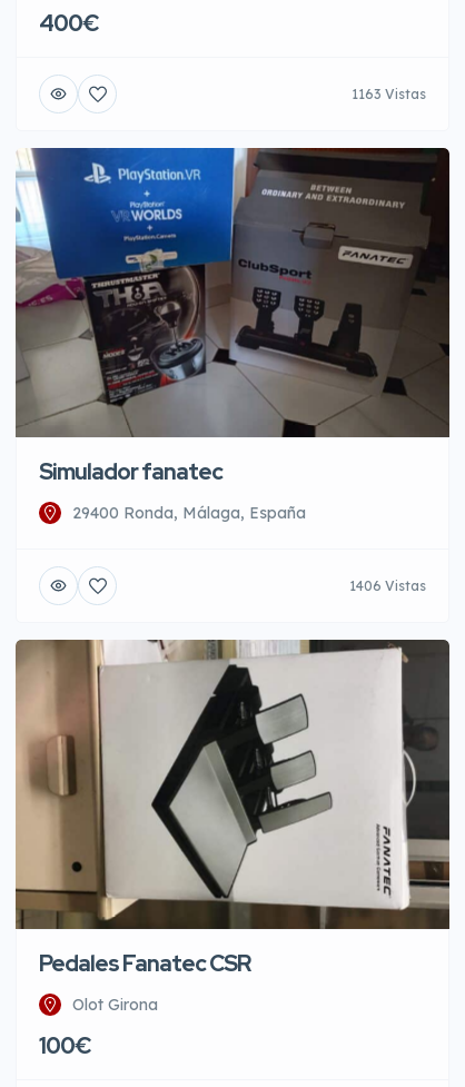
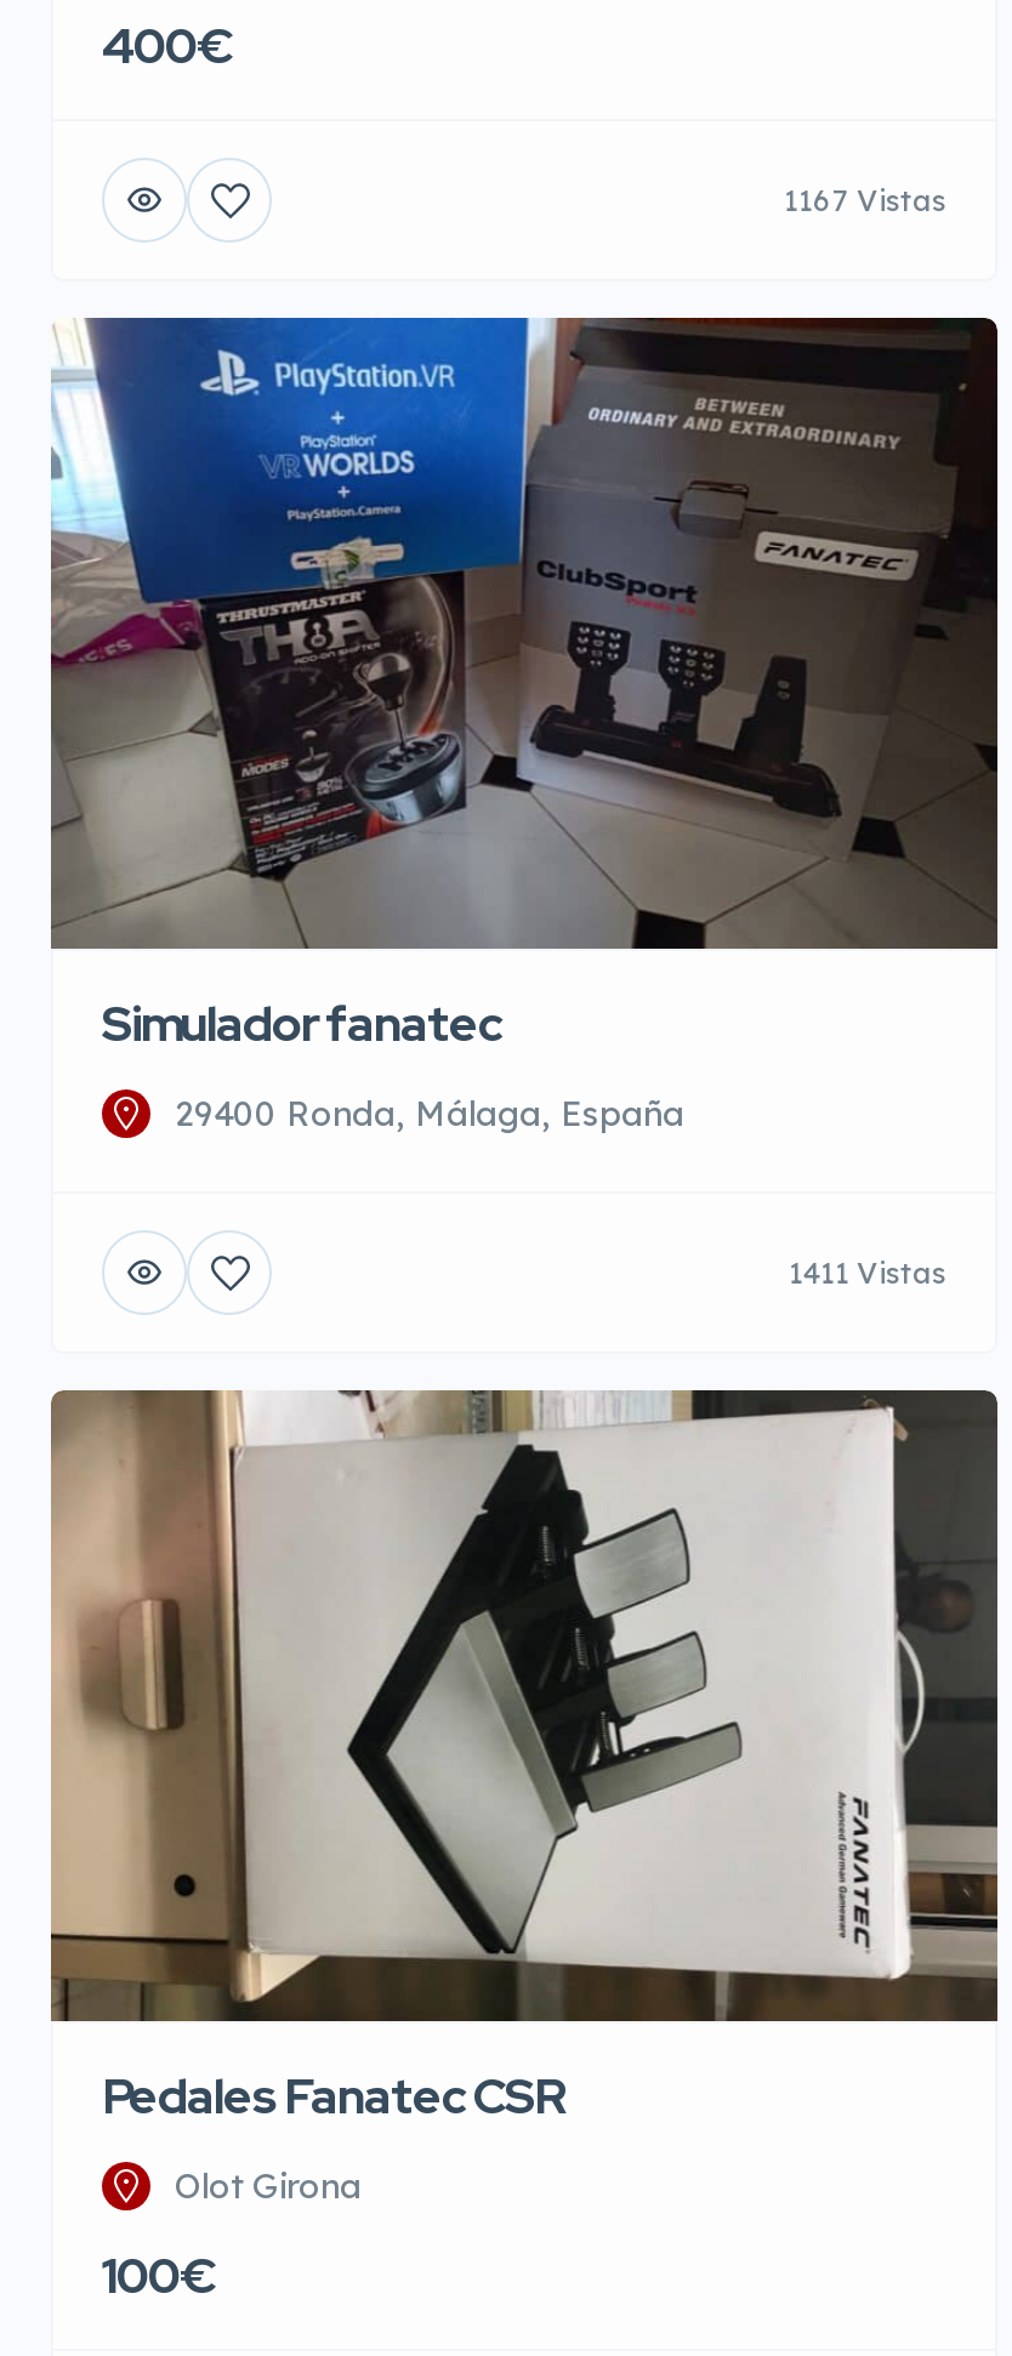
- 1163 Vistas
+ 1167 Vistas

- 1406 Vistas
+ 1411 Vistas
